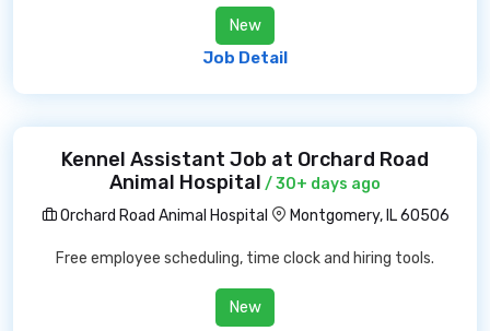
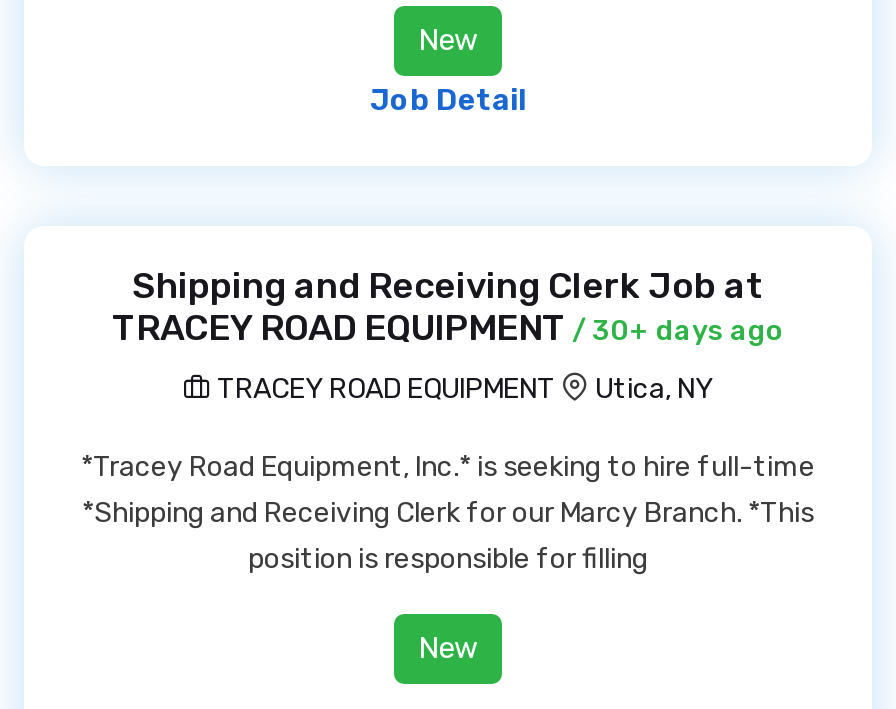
- Kennel Assistant Job at Orchard Road
- Animal Hospital / 30+ days ago
+ Shipping and Receiving Clerk Job at
+ TRACEY ROAD EQUIPMENT / 30+ days ago

- Orchard Road Animal Hospital
- Montgomery, IL 60506
+ TRACEY ROAD EQUIPMENT
+ Utica, NY

- Free employee scheduling, time clock and hiring tools.
+ *Tracey Road Equipment, Inc.* is seeking to hire full-time
+ *Shipping and Receiving Clerk for our Marcy Branch. *This
+ position is responsible for filling
